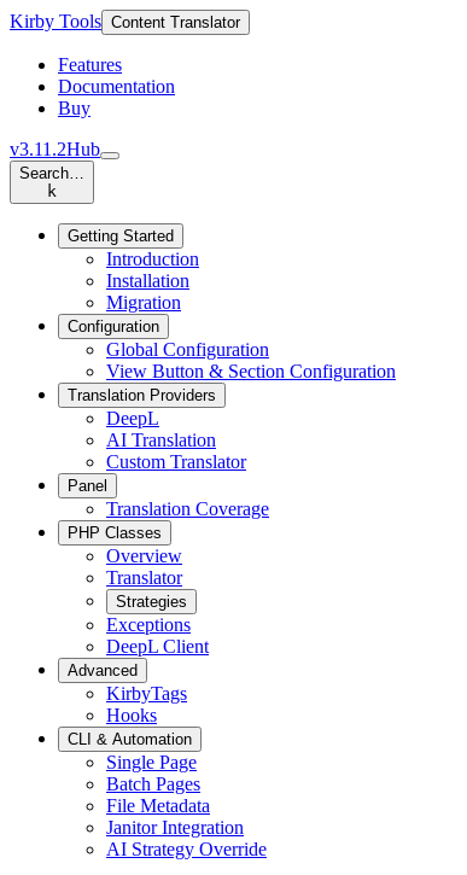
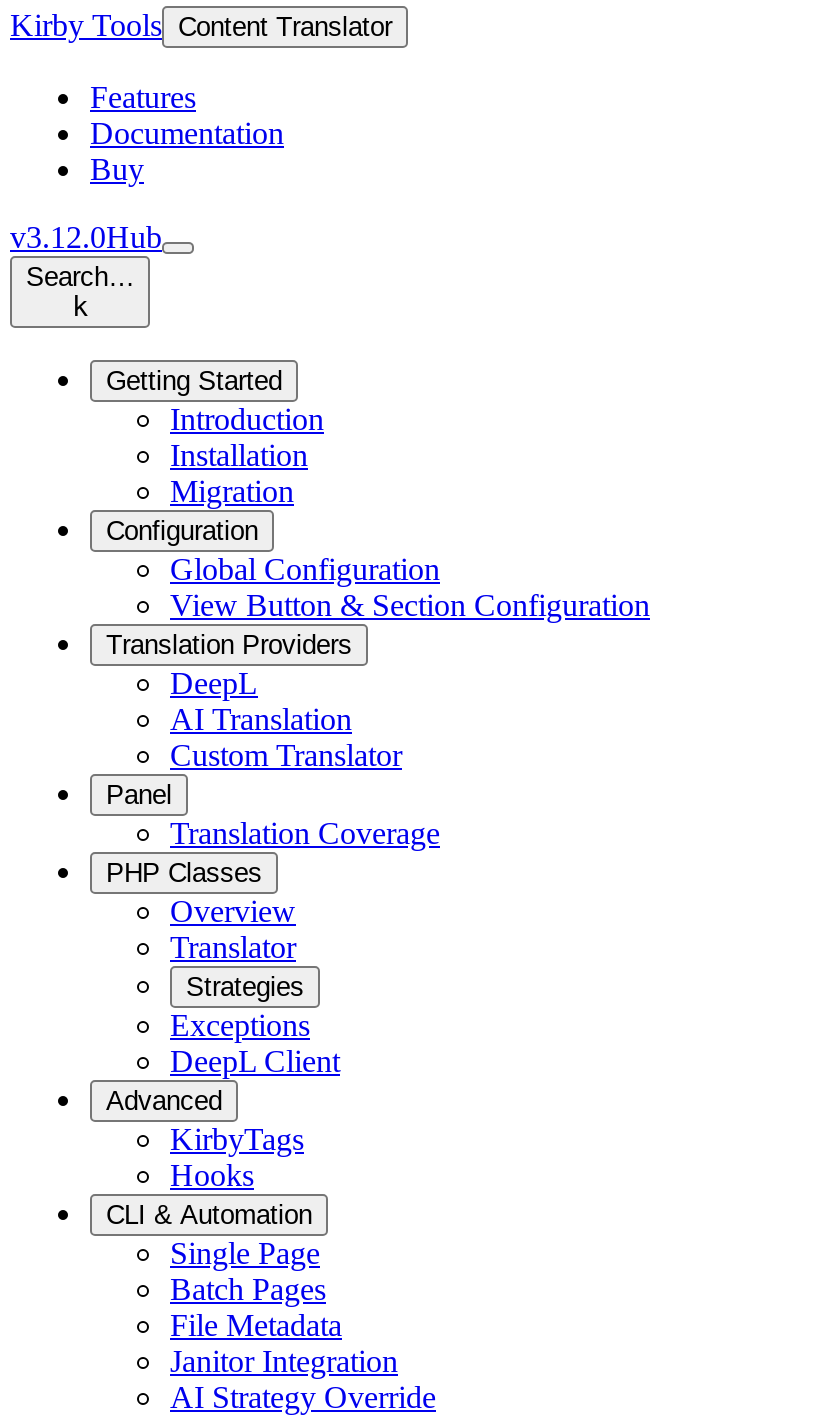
- v3.11.2Hub
+ v3.12.0Hub
